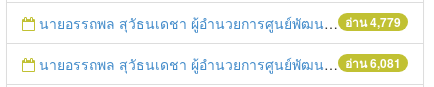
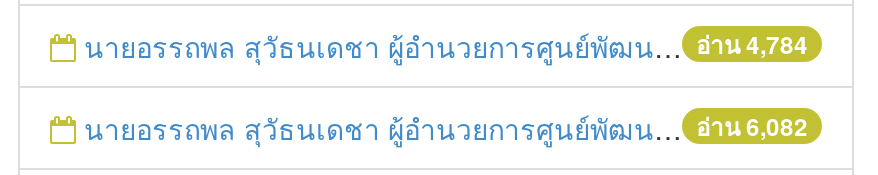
- อ่าน 4,779
+ อ่าน 4,784

- อ่าน 6,081
+ อ่าน 6,082
